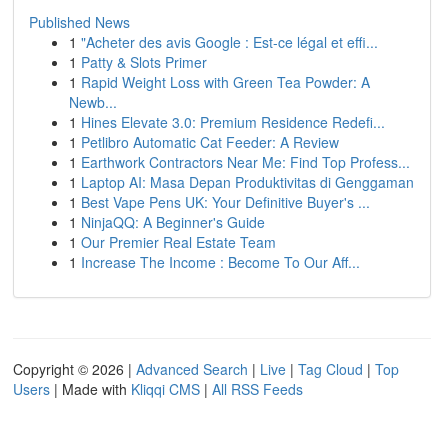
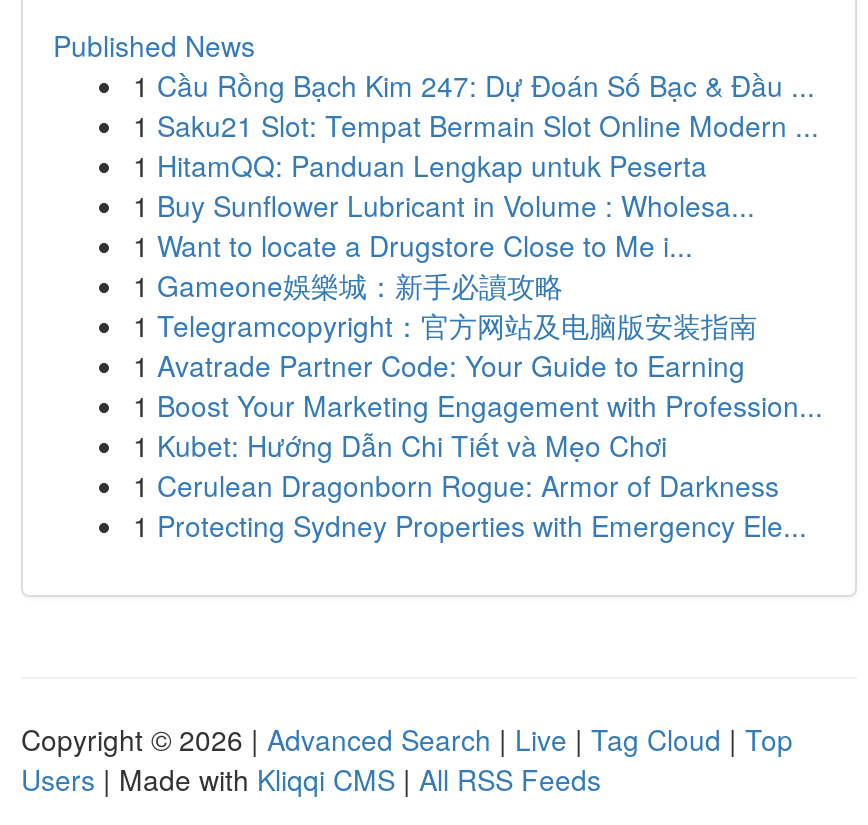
- 1 "Acheter des avis Google : Est-ce légal et effi...
- 1 Patty & Slots Primer
- 1 Rapid Weight Loss with Green Tea Powder: A
- Newb...
- 1 Hines Elevate 3.0: Premium Residence Redefi...
- 1 Petlibro Automatic Cat Feeder: A Review
- 1 Earthwork Contractors Near Me: Find Top Profess...
- 1 Laptop AI: Masa Depan Produktivitas di Genggaman
- 1 Best Vape Pens UK: Your Definitive Buyer's ...
- 1 NinjaQQ: A Beginner's Guide
- 1 Our Premier Real Estate Team
- 1 Increase The Income : Become To Our Aff...
+ 1 Cầu Rồng Bạch Kim 247: Dự Đoán Số Bạc & Đầu ...
+ 1 Saku21 Slot: Tempat Bermain Slot Online Modern ...
+ 1 HitamQQ: Panduan Lengkap untuk Peserta
+ 1 Buy Sunflower Lubricant in Volume : Wholesa...
+ 1 Want to locate a Drugstore Close to Me i...
+ 1 Gameone娛樂城：新手必讀攻略
+ 1 Telegramcopyright：官方网站及电脑版安装指南
+ 1 Avatrade Partner Code: Your Guide to Earning
+ 1 Boost Your Marketing Engagement with Profession...
+ 1 Kubet: Hướng Dẫn Chi Tiết và Mẹo Chơi
+ 1 Cerulean Dragonborn Rogue: Armor of Darkness
+ 1 Protecting Sydney Properties with Emergency Ele...
